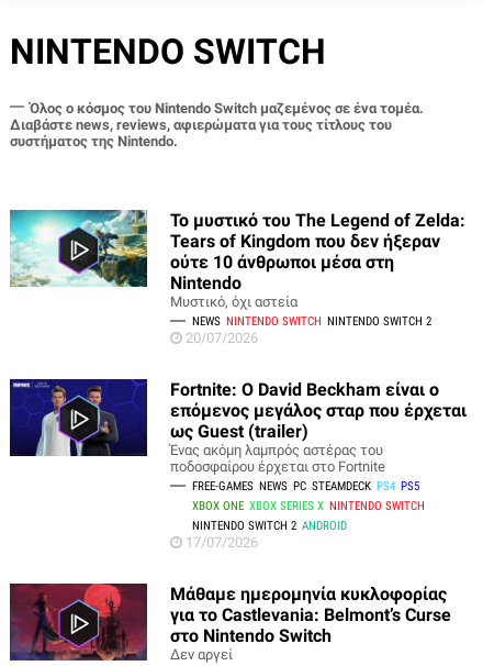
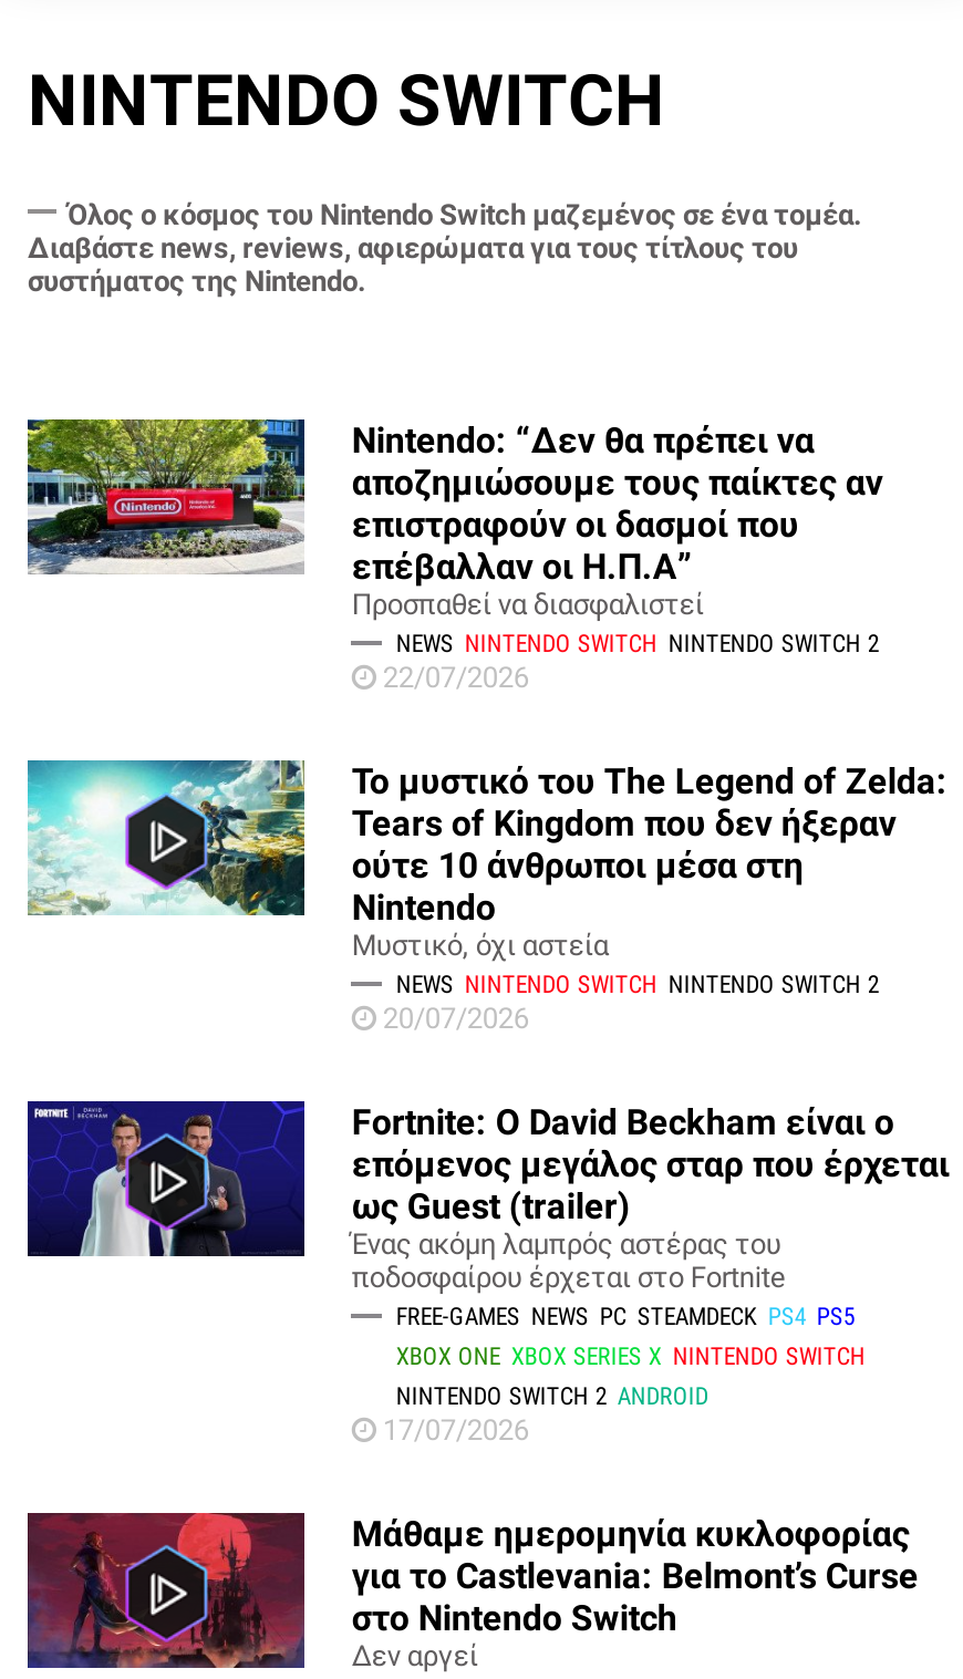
+ [image]
+ Nintendo: “Δεν θα πρέπει να
+ αποζημιώσουμε τους παίκτες αν
+ επιστραφούν οι δασμοί που
+ επέβαλλαν οι Η.Π.Α”
+ Προσπαθεί να διασφαλιστεί
+ NEWS NINTENDO SWITCH NINTENDO SWITCH 2
+ 22/07/2026
